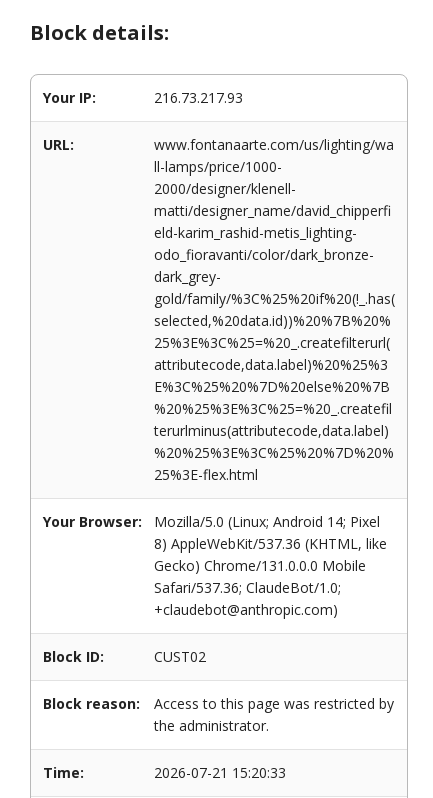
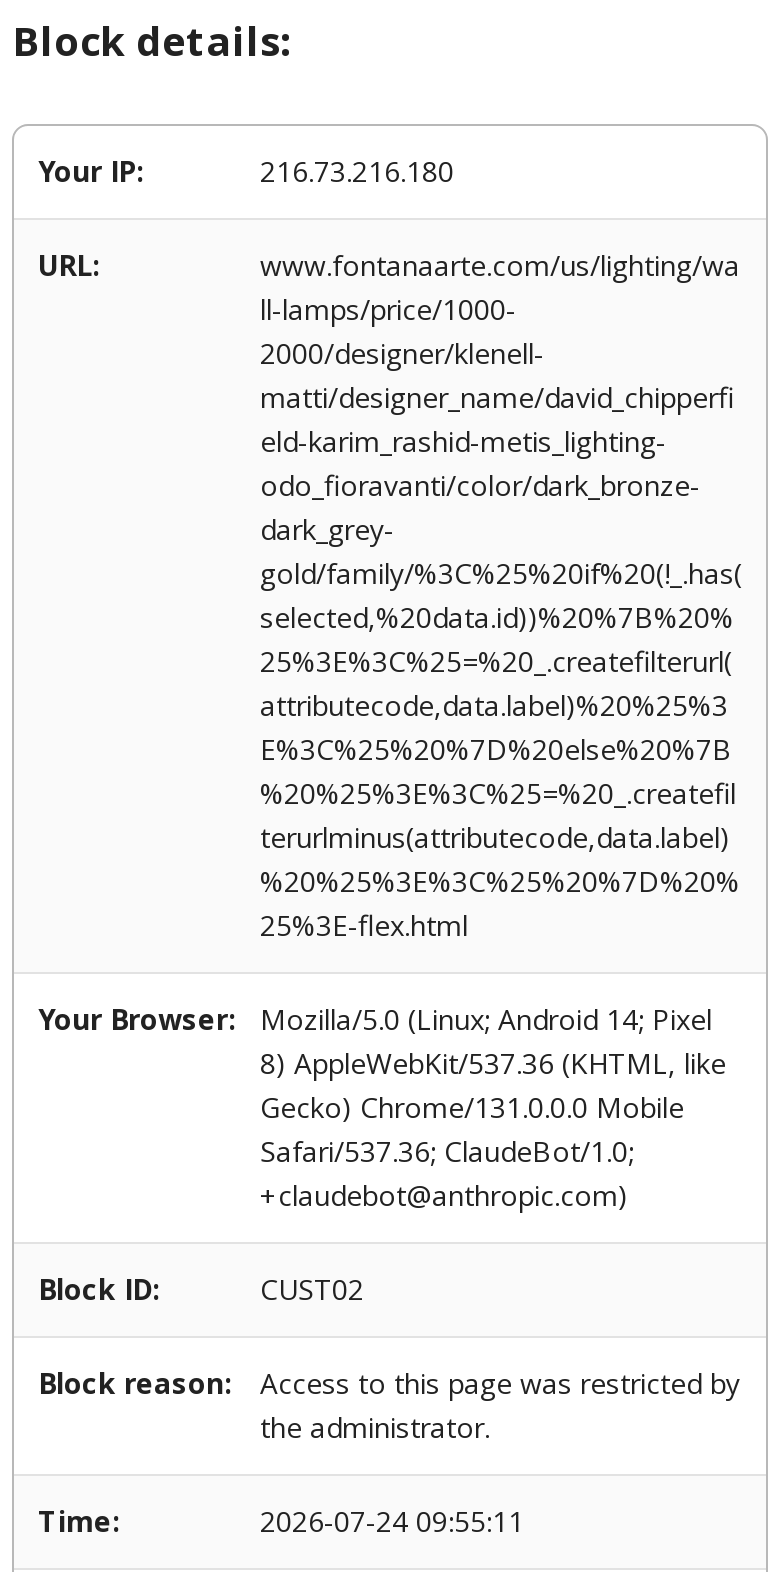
- 216.73.217.93
+ 216.73.216.180

- 2026-07-21 15:20:33
+ 2026-07-24 09:55:11
